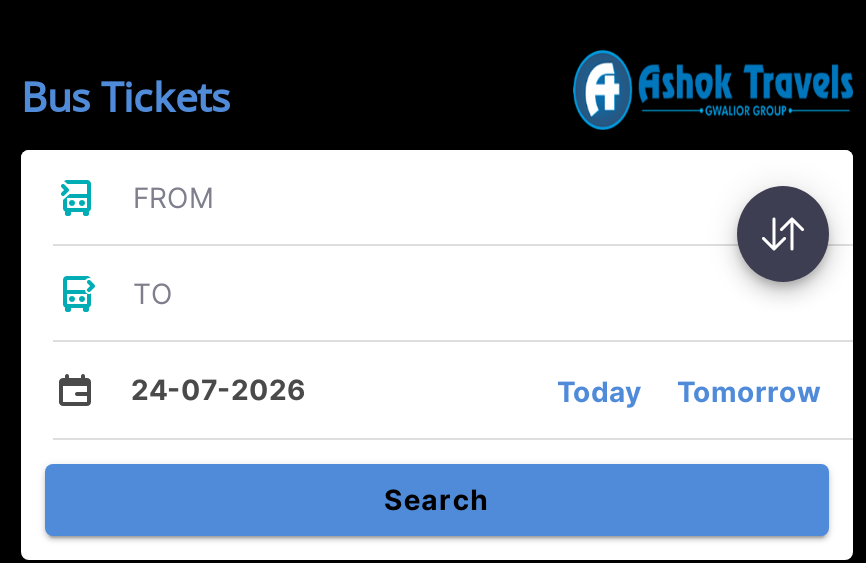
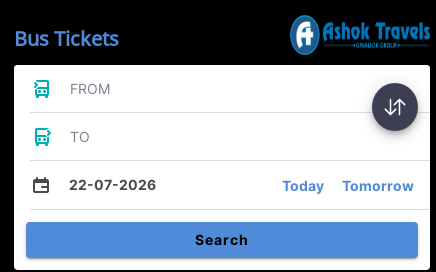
- 24-07-2026
+ 22-07-2026
